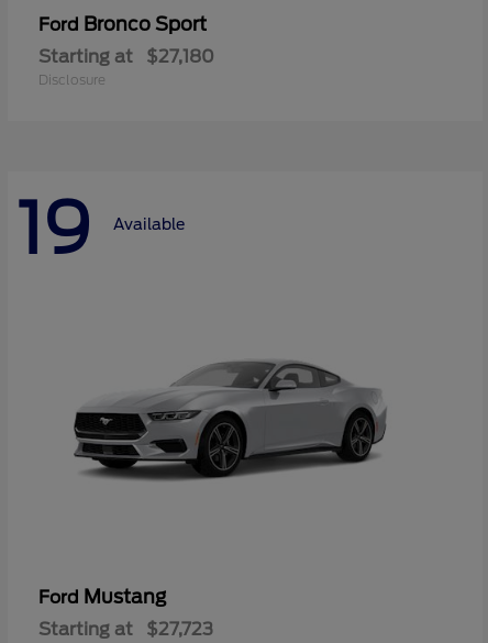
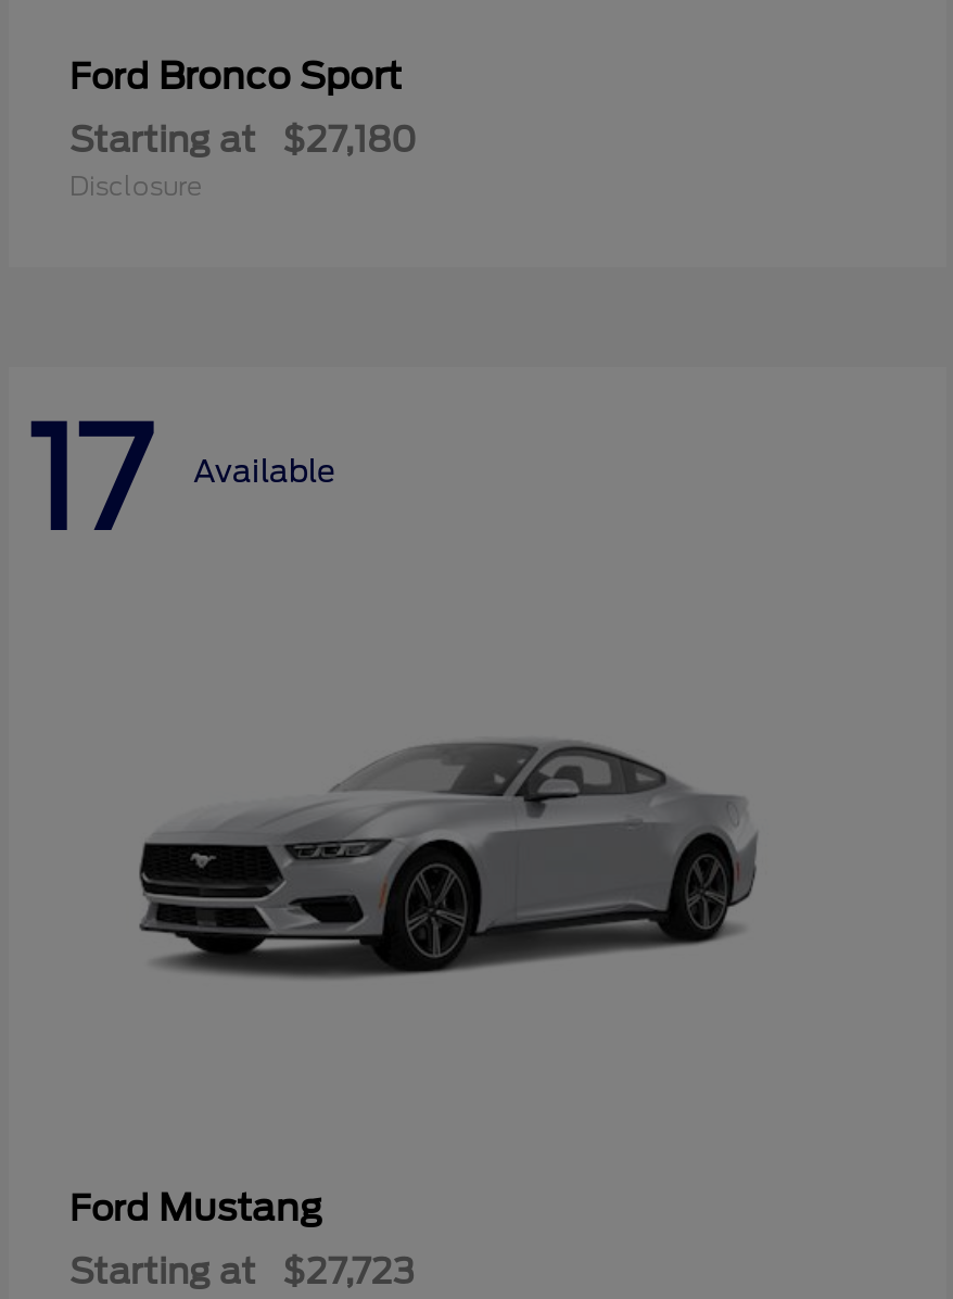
- 19 Available
+ 17 Available
